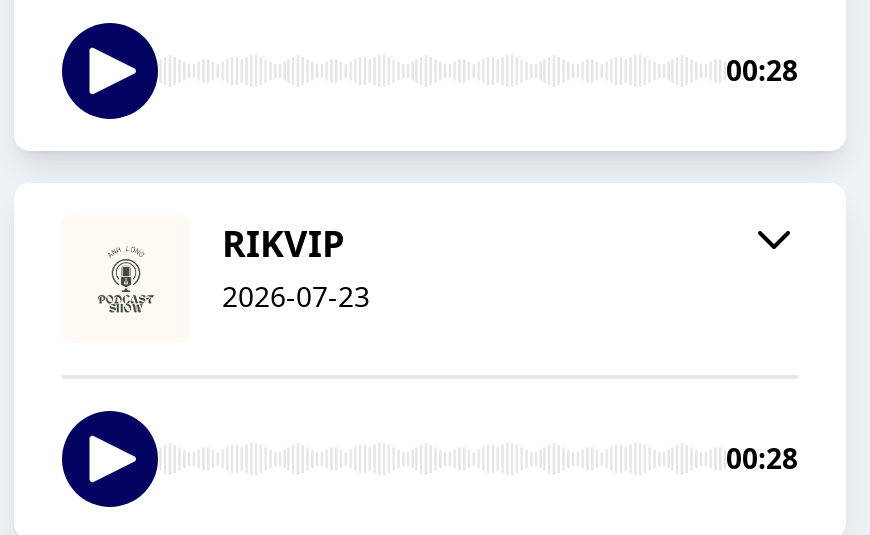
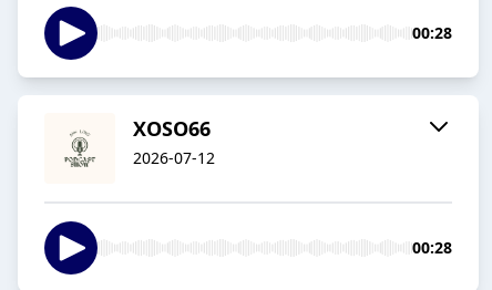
- RIKVIP
- 2026-07-23
+ XOSO66
+ 2026-07-12
